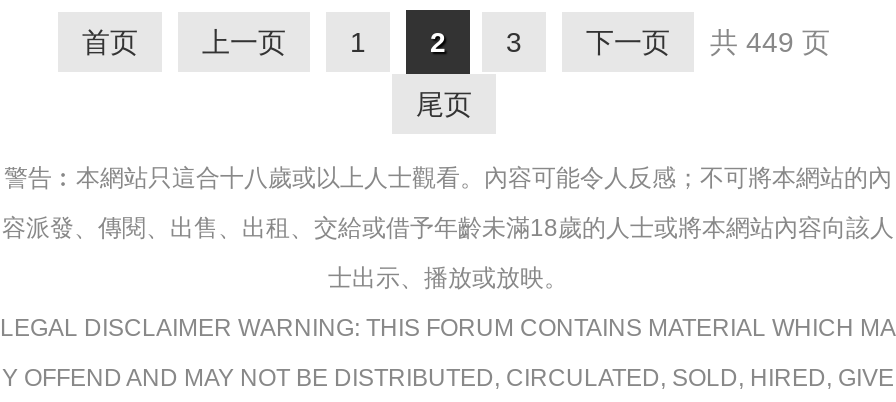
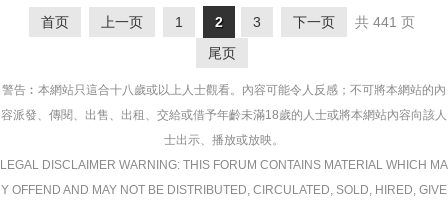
- 首页 上一页 1 2 3 下一页 共 449 页
+ 首页 上一页 1 2 3 下一页 共 441 页
